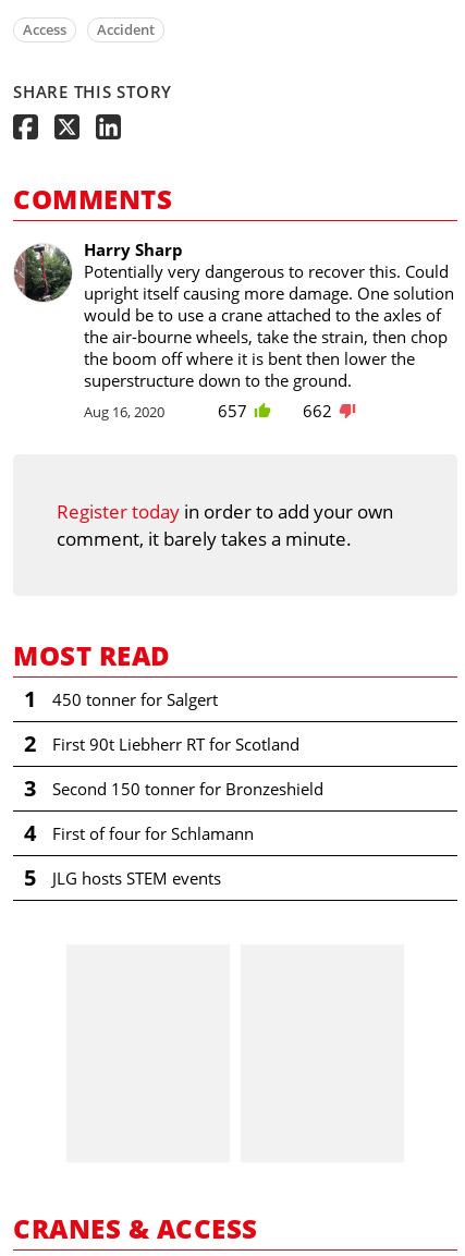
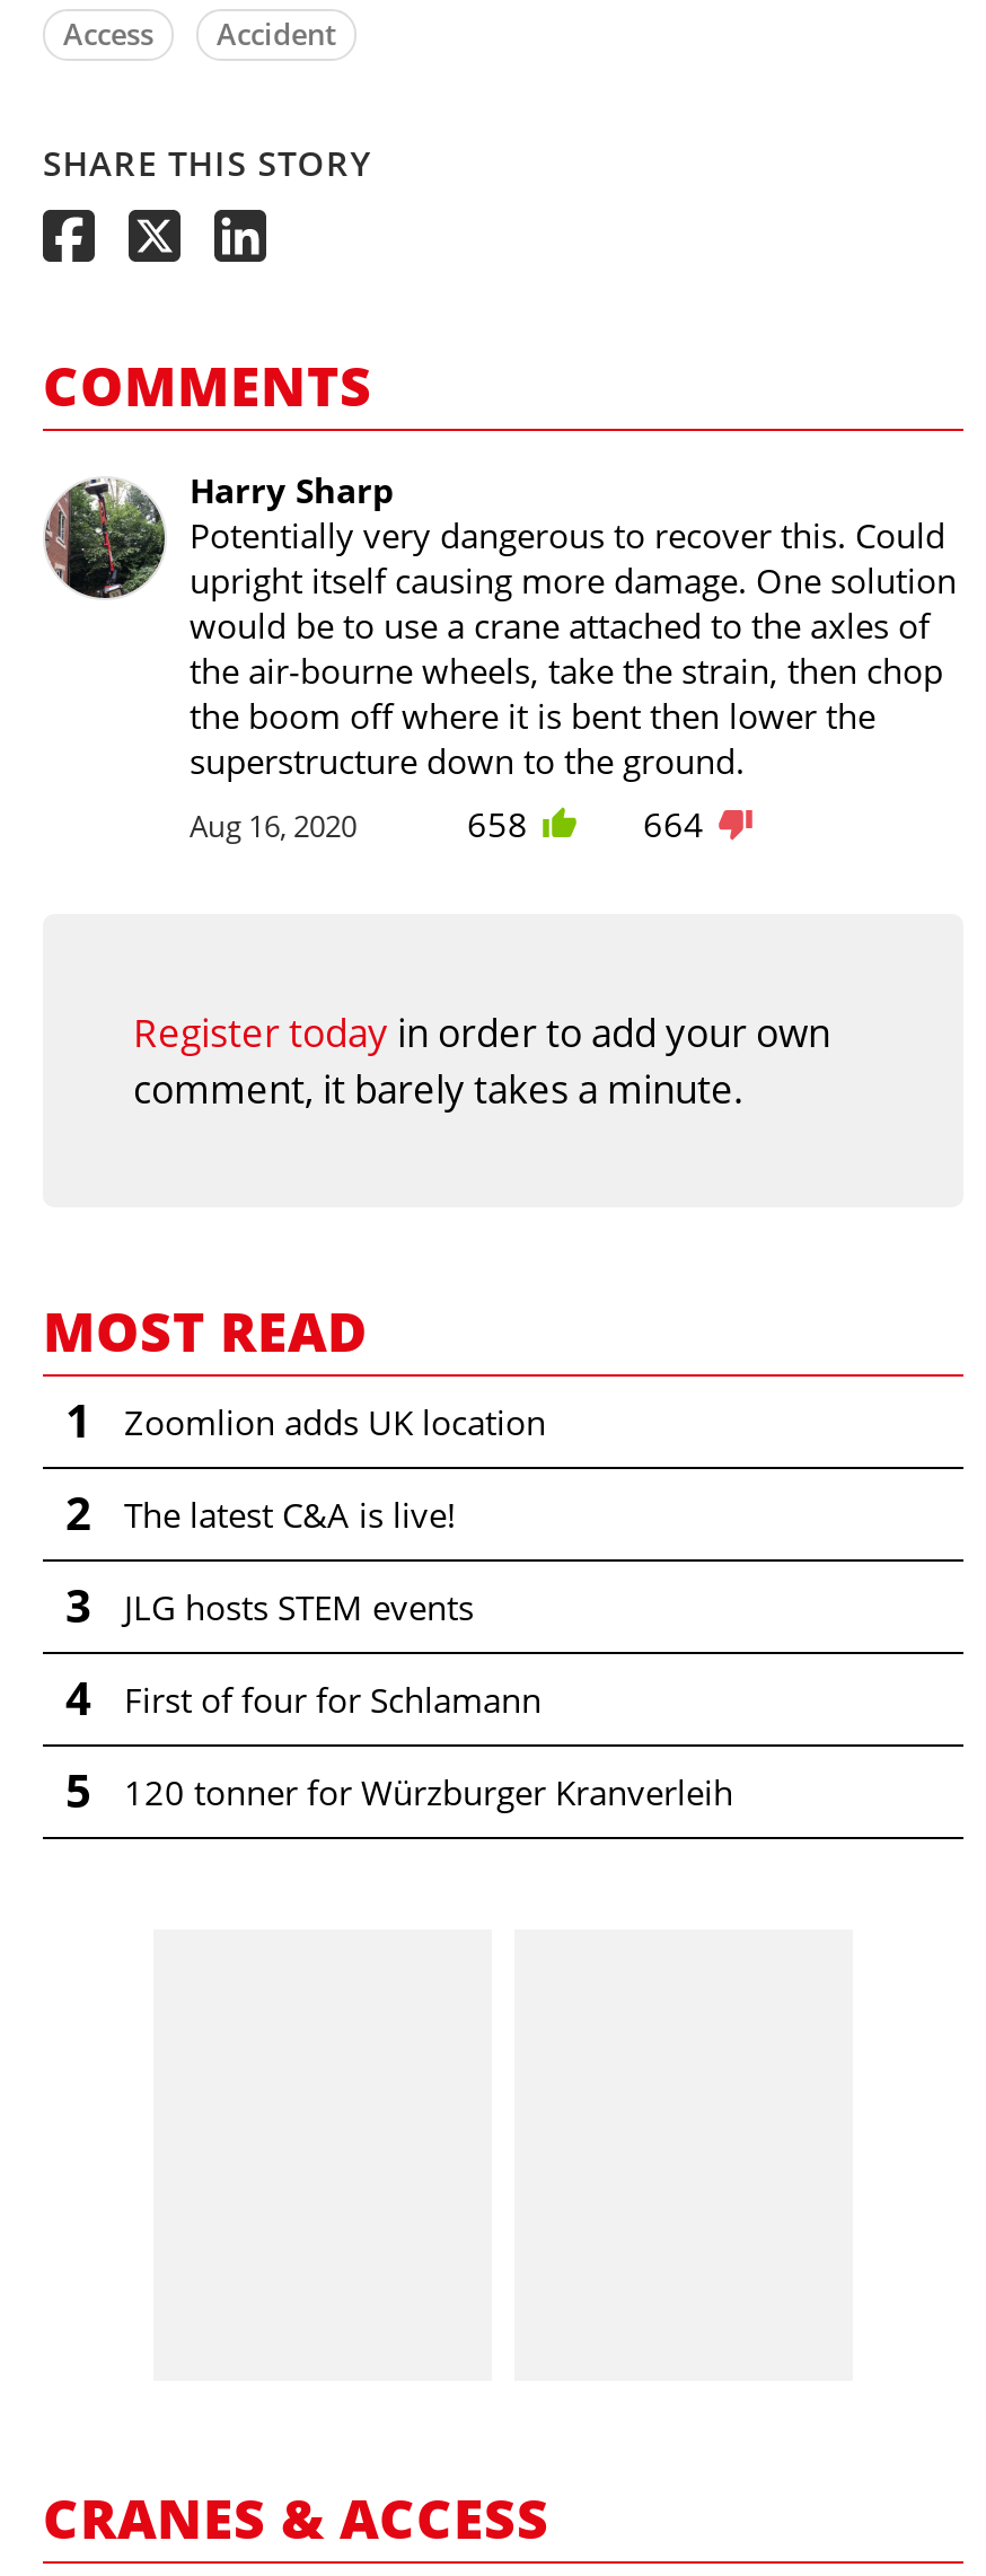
- 657
+ 658

- 662
+ 664

- 450 tonner for Salgert
+ Zoomlion adds UK location

- First 90t Liebherr RT for Scotland
+ The latest C&A is live!

- Second 150 tonner for Bronzeshield

moved up: JLG hosts STEM events

+ 120 tonner for Würzburger Kranverleih
